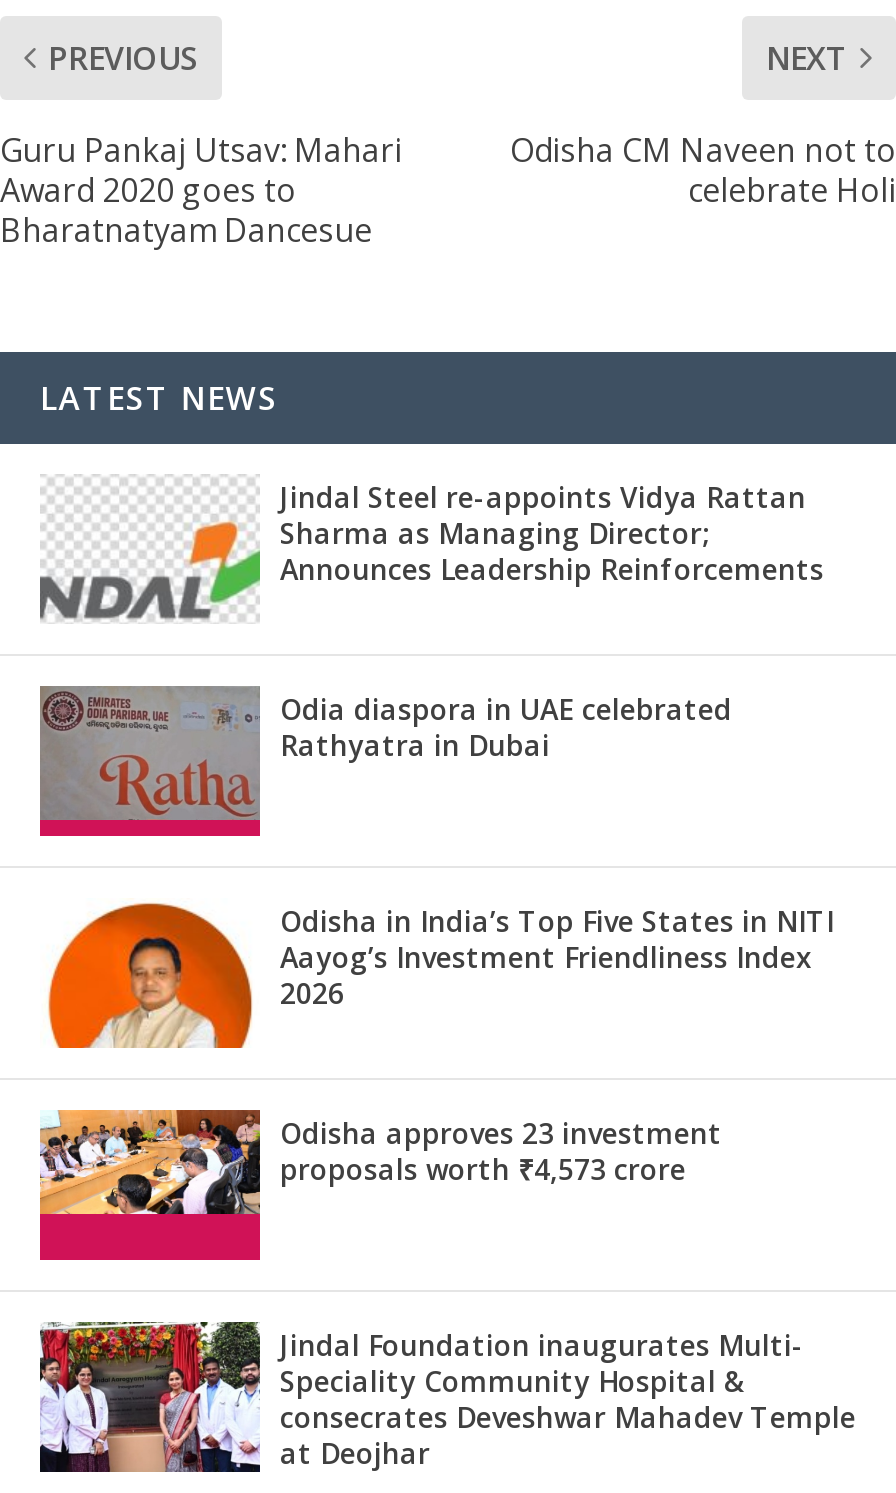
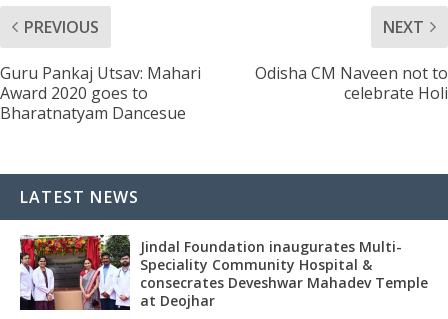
- [image]
- Jindal Steel re-appoints Vidya Rattan
- Sharma as Managing Director;
- Announces Leadership Reinforcements

- [image]
- Odia diaspora in UAE celebrated
- Rathyatra in Dubai

- [image]
- Odisha in India’s Top Five States in NITI
- Aayog’s Investment Friendliness Index
- 2026

- [image]
- Odisha approves 23 investment
- proposals worth ₹4,573 crore
